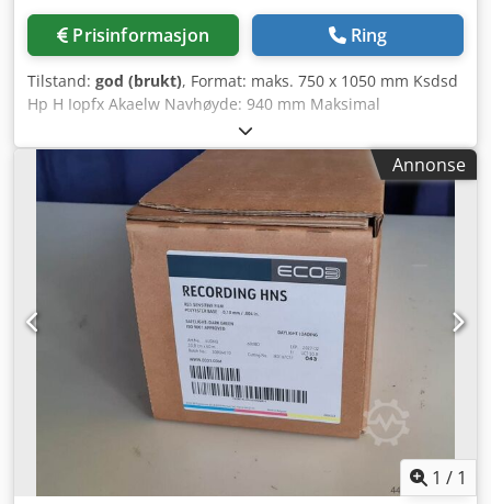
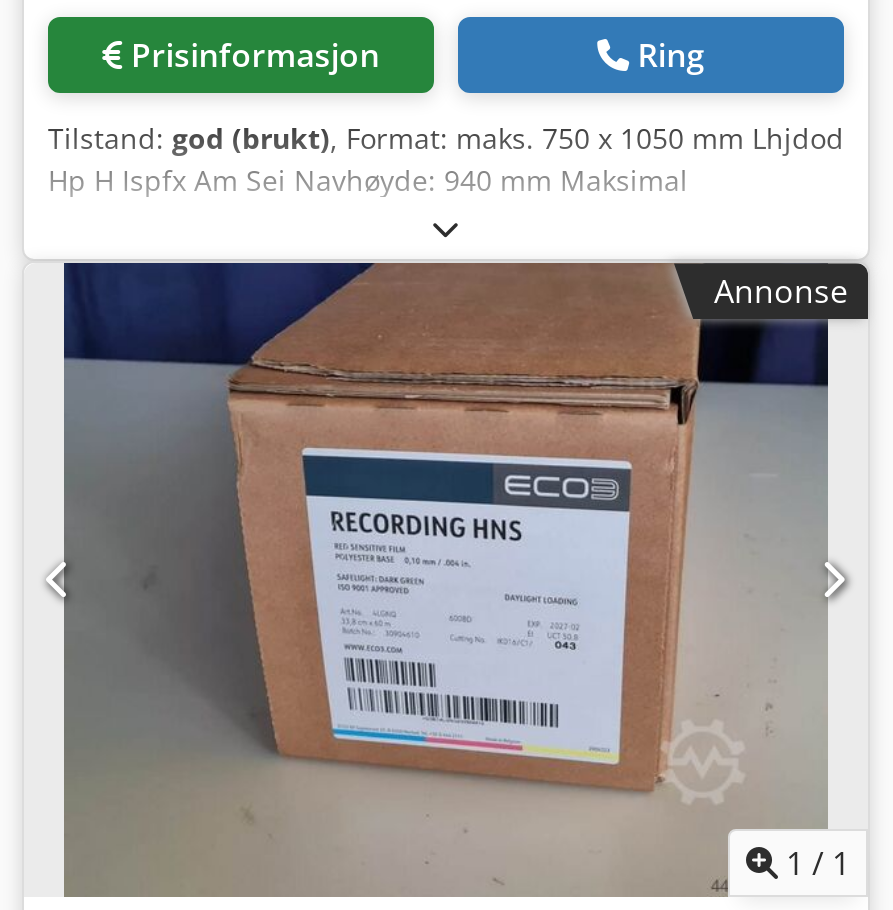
- Tilstand: god (brukt), Format: maks. 750 x 1050 mm Ksdsd
- Hp H Iopfx Akaelw Navhøyde: 940 mm Maksimal
+ Tilstand: god (brukt), Format: maks. 750 x 1050 mm Lhjdod
+ Hp H Ispfx Am Sei Navhøyde: 940 mm Maksimal
